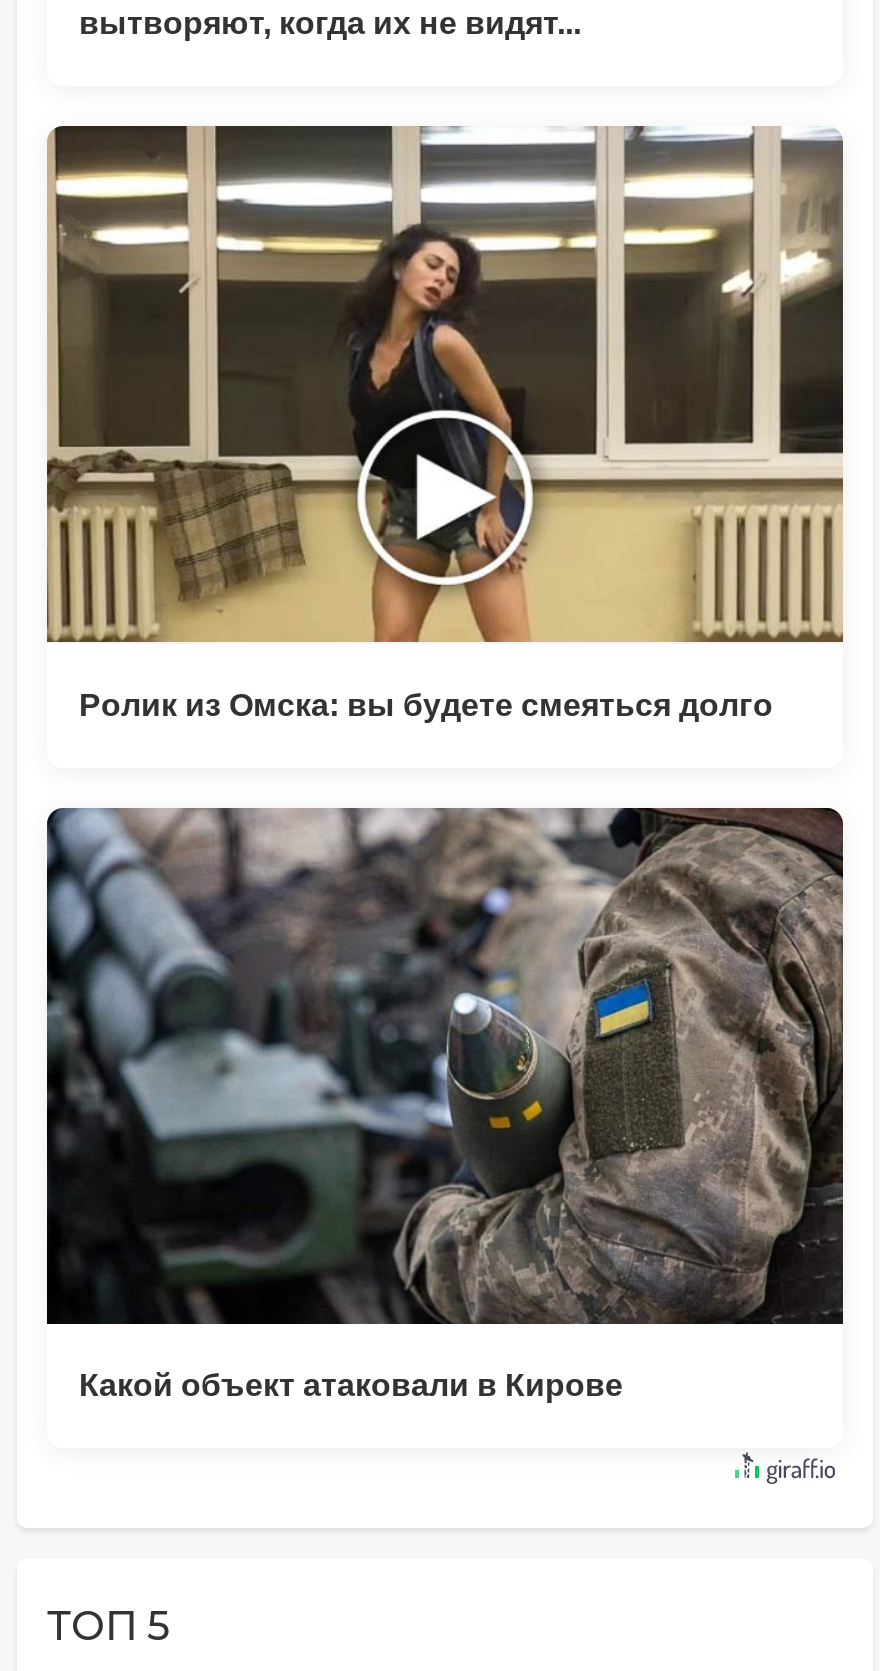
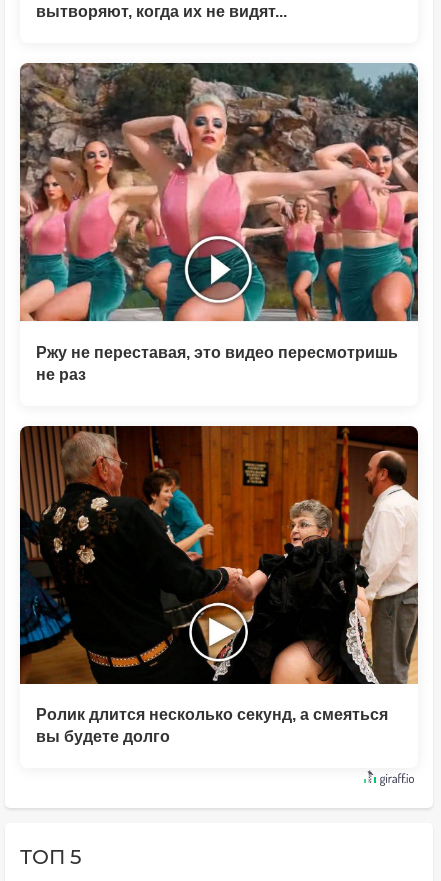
- [image]
- Ролик из Омска: вы будете смеяться долго
+ [image]
+ Ржу не переставая, это видео пересмотришь
+ не раз

- [image]
- Какой объект атаковали в Кирове
+ [image]
+ Ролик длится несколько секунд, а смеяться
+ вы будете долго
